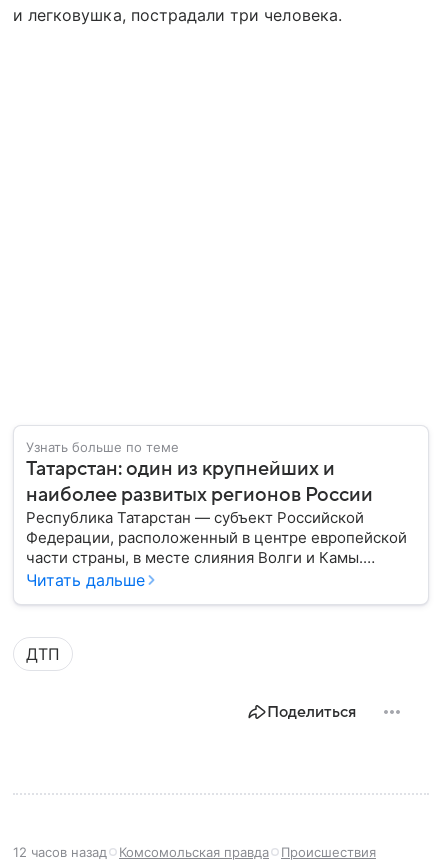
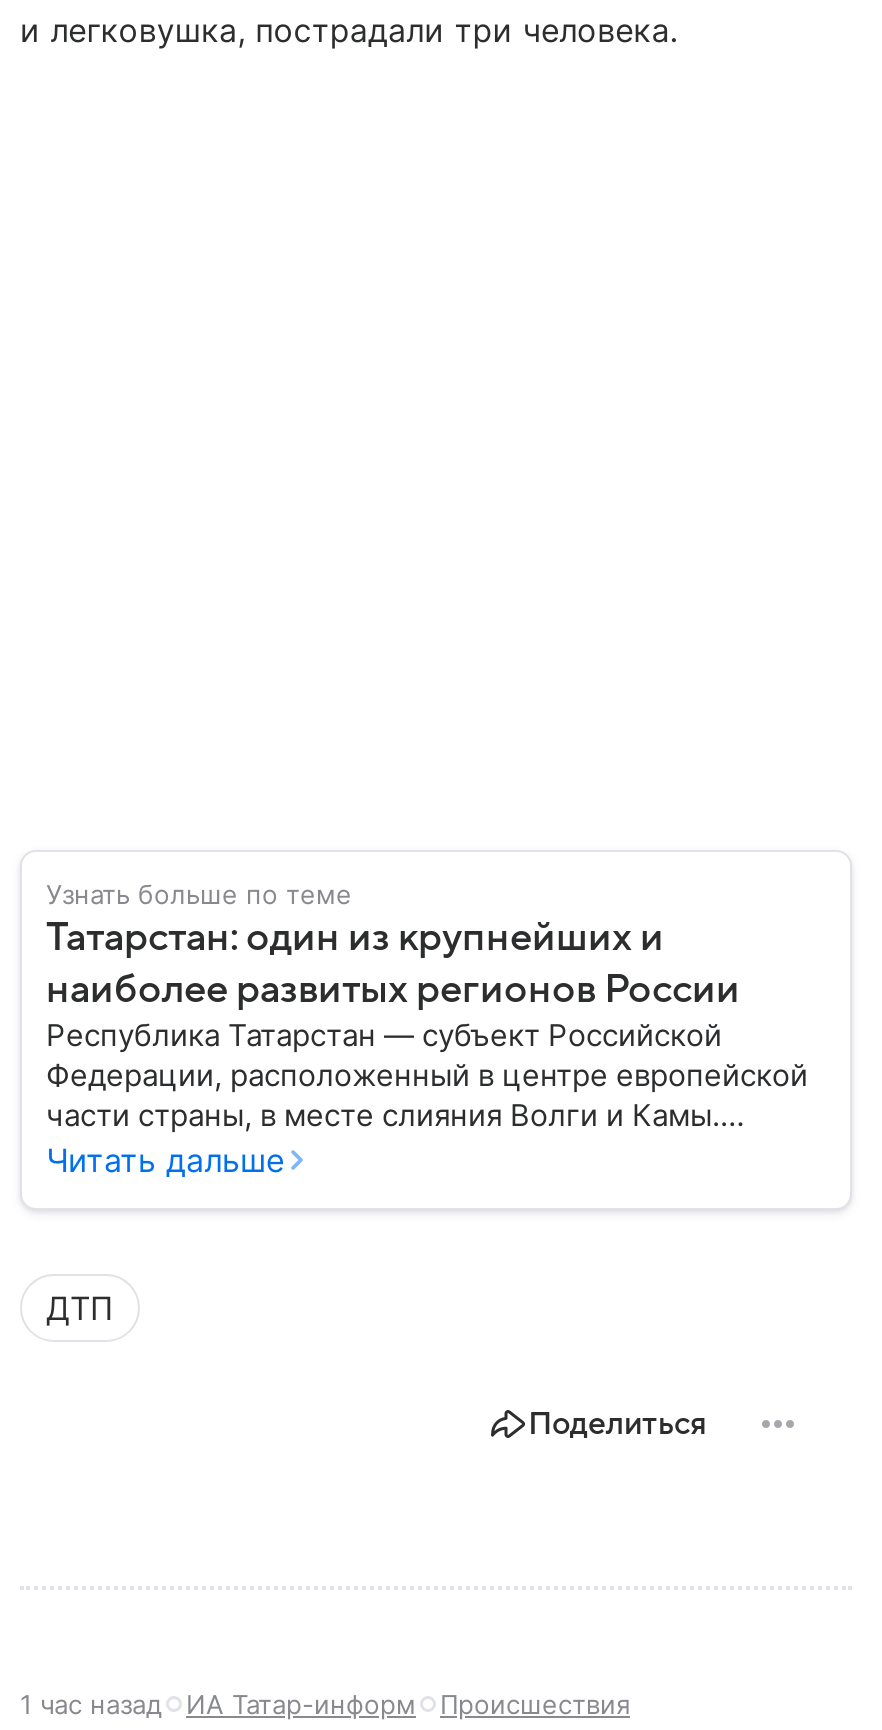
- 12 часов назад
- Комсомольская правда
+ 1 час назад
+ ИА Татар-информ
